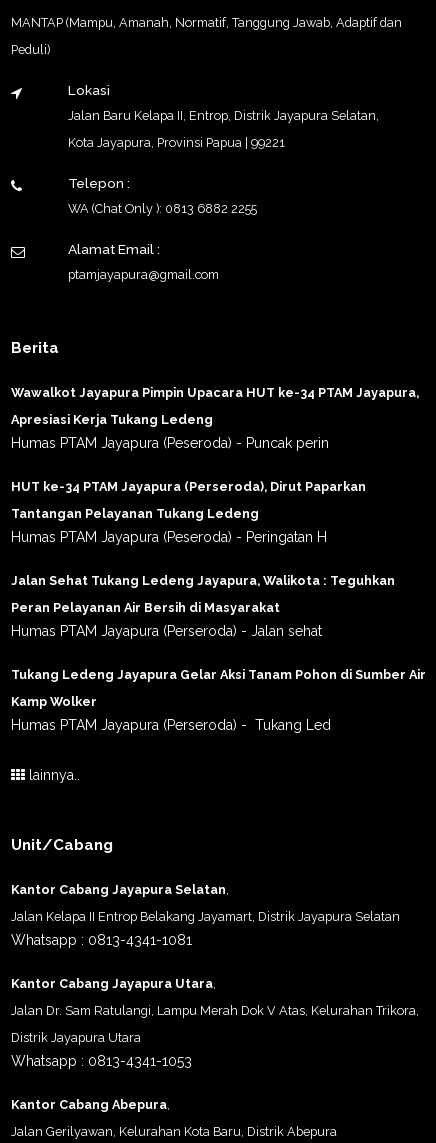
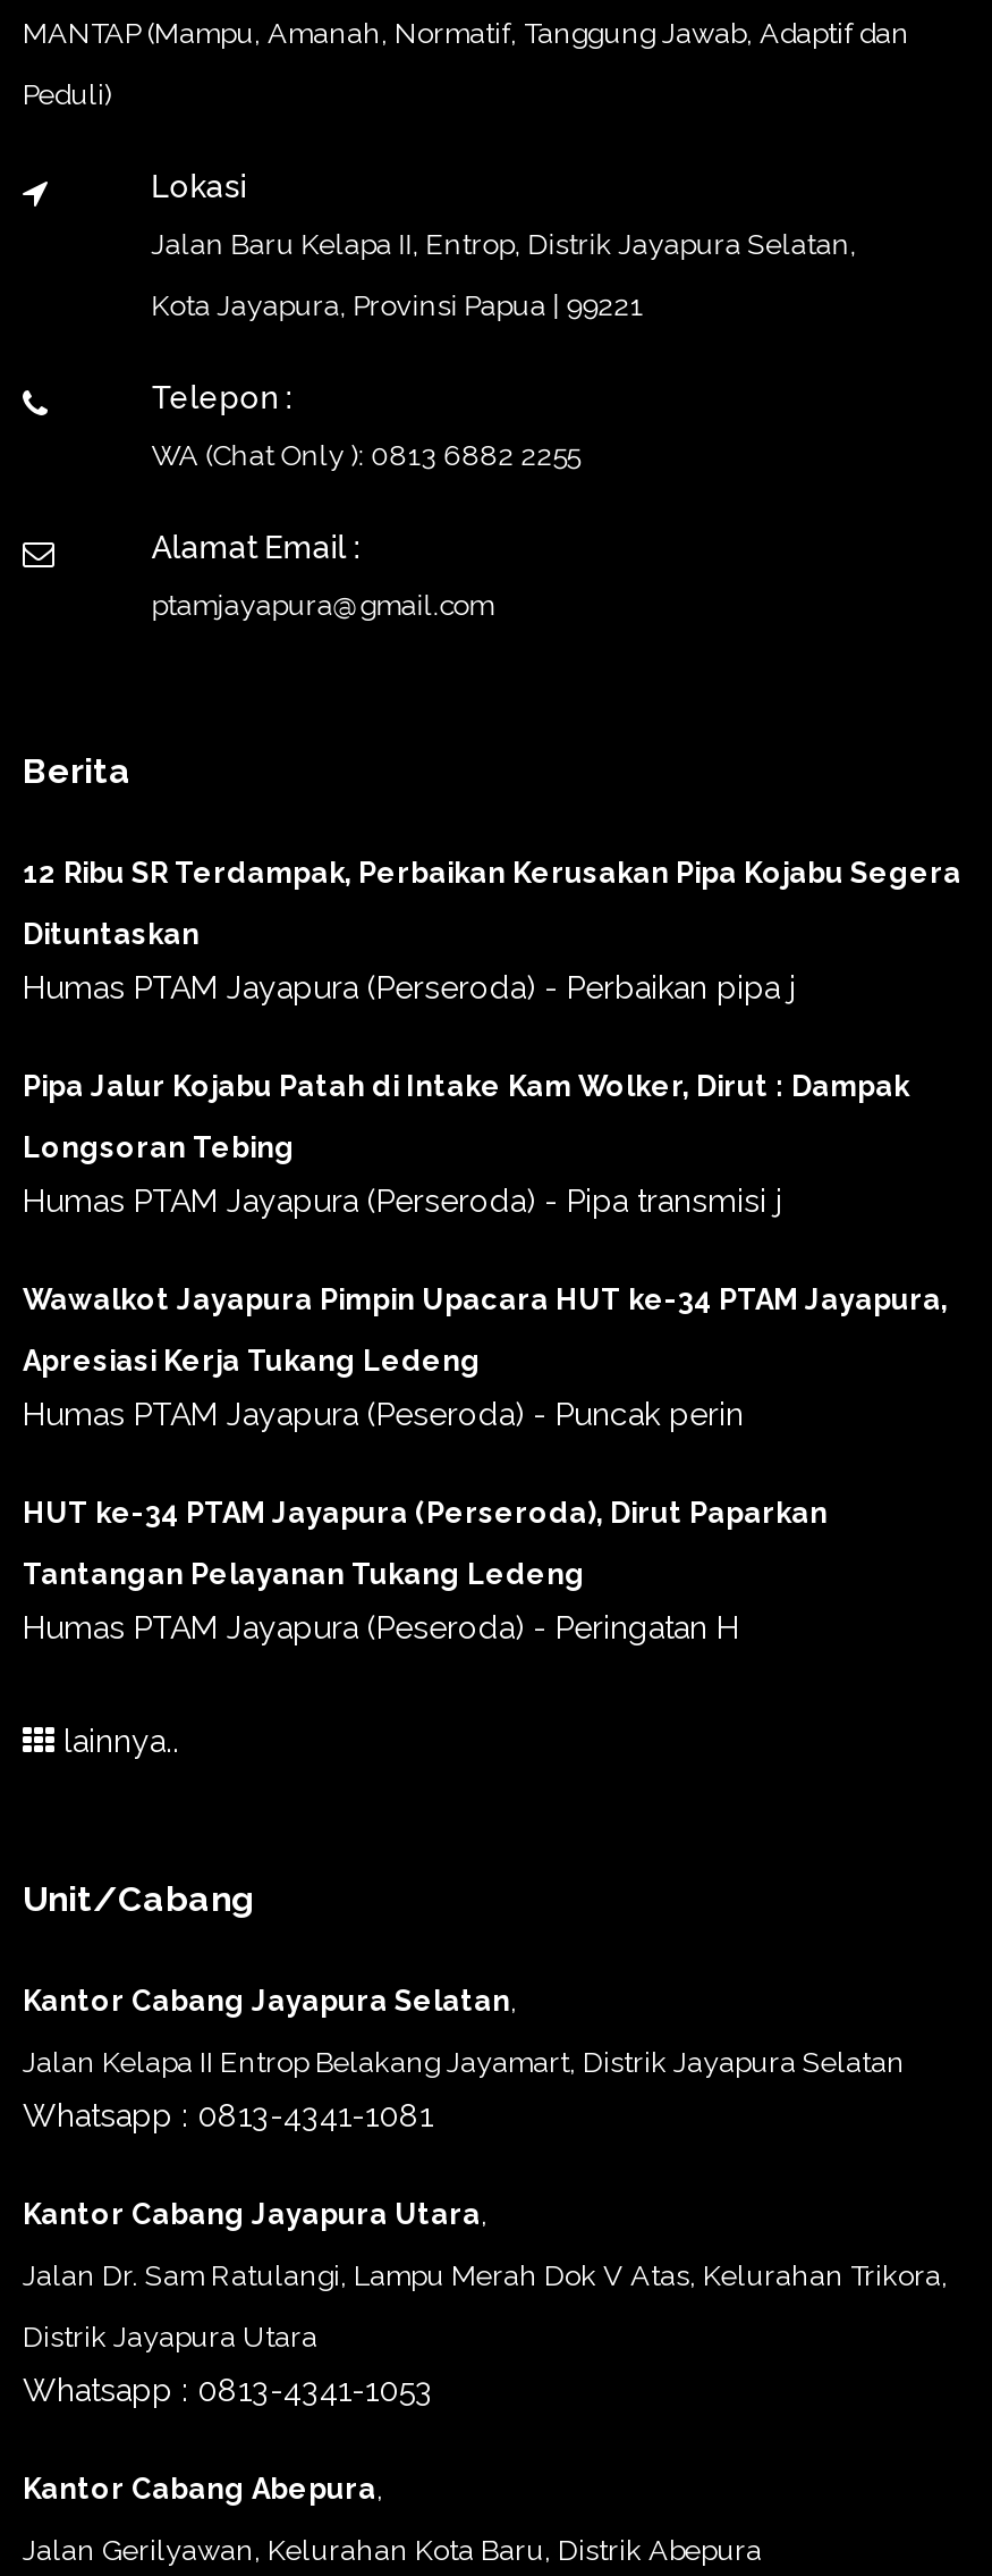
+ 12 Ribu SR Terdampak, Perbaikan Kerusakan Pipa Kojabu Segera
+ Dituntaskan
+ Humas PTAM Jayapura (Perseroda) - Perbaikan pipa j
+ Pipa Jalur Kojabu Patah di Intake Kam Wolker, Dirut : Dampak
+ Longsoran Tebing
+ Humas PTAM Jayapura (Perseroda) - Pipa transmisi j

moved down: Wawalkot Jayapura Pimpin Upacara HUT ke-34 PTAM Jayapura, | Apresiasi Kerja Tukang Ledeng | Humas PTAM Jayapura (Peseroda) - Puncak perin | HUT ke-34 PTAM Jayapura (Perseroda), Dirut Paparkan | Tantangan Pelayanan Tukang Ledeng | Humas PTAM Jayapura (Peseroda) - Peringatan H

- Jalan Sehat Tukang Ledeng Jayapura, Walikota : Teguhkan
- Peran Pelayanan Air Bersih di Masyarakat
- Humas PTAM Jayapura (Perseroda) - Jalan sehat
- Tukang Ledeng Jayapura Gelar Aksi Tanam Pohon di Sumber Air
- Kamp Wolker
- Humas PTAM Jayapura (Perseroda) - Tukang Led
